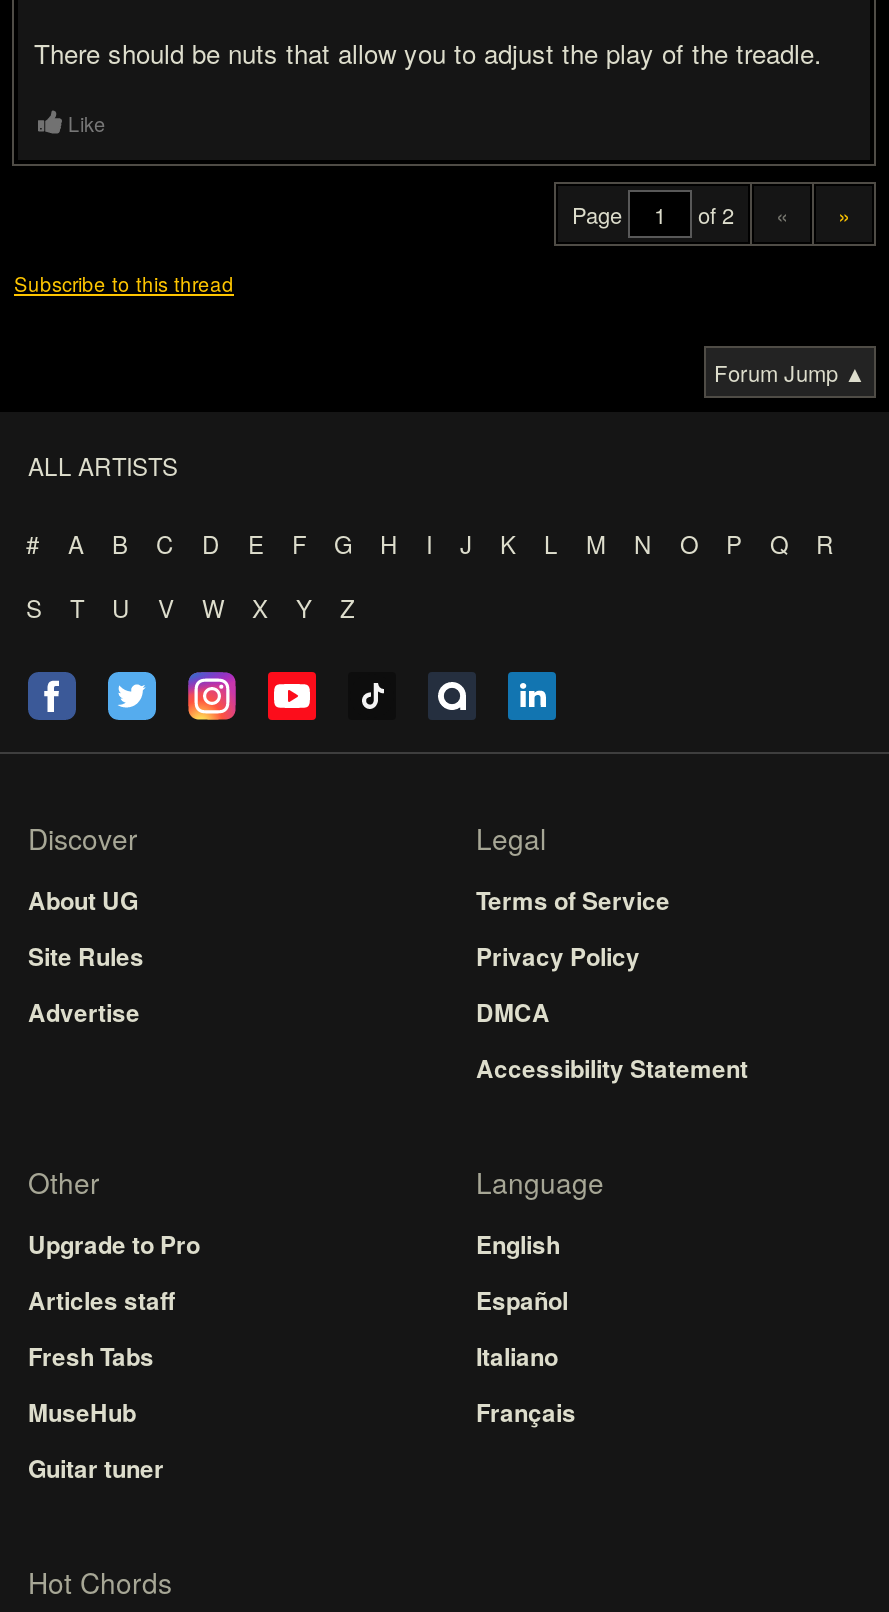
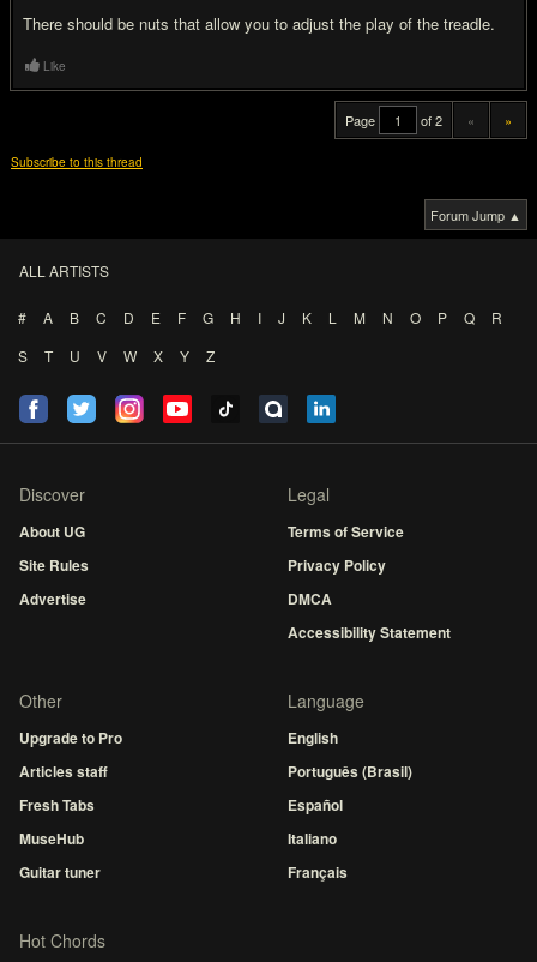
moved down: Español | Italiano | Français

+ Português (Brasil)
